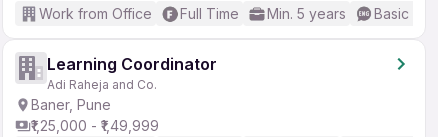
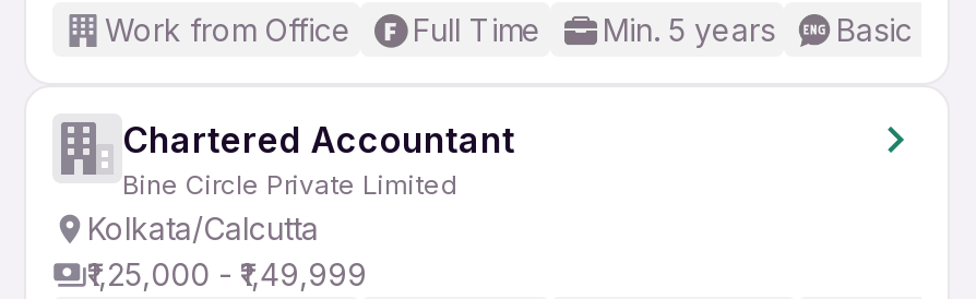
- Learning Coordinator
- Adi Raheja and Co.
- Baner, Pune
+ Chartered Accountant
+ Bine Circle Private Limited
+ Kolkata/Calcutta
